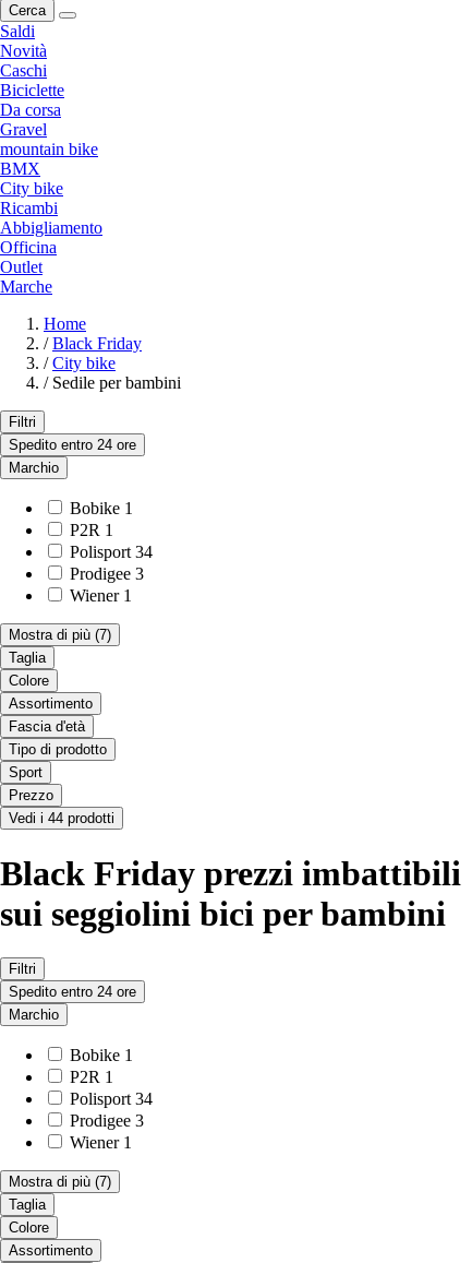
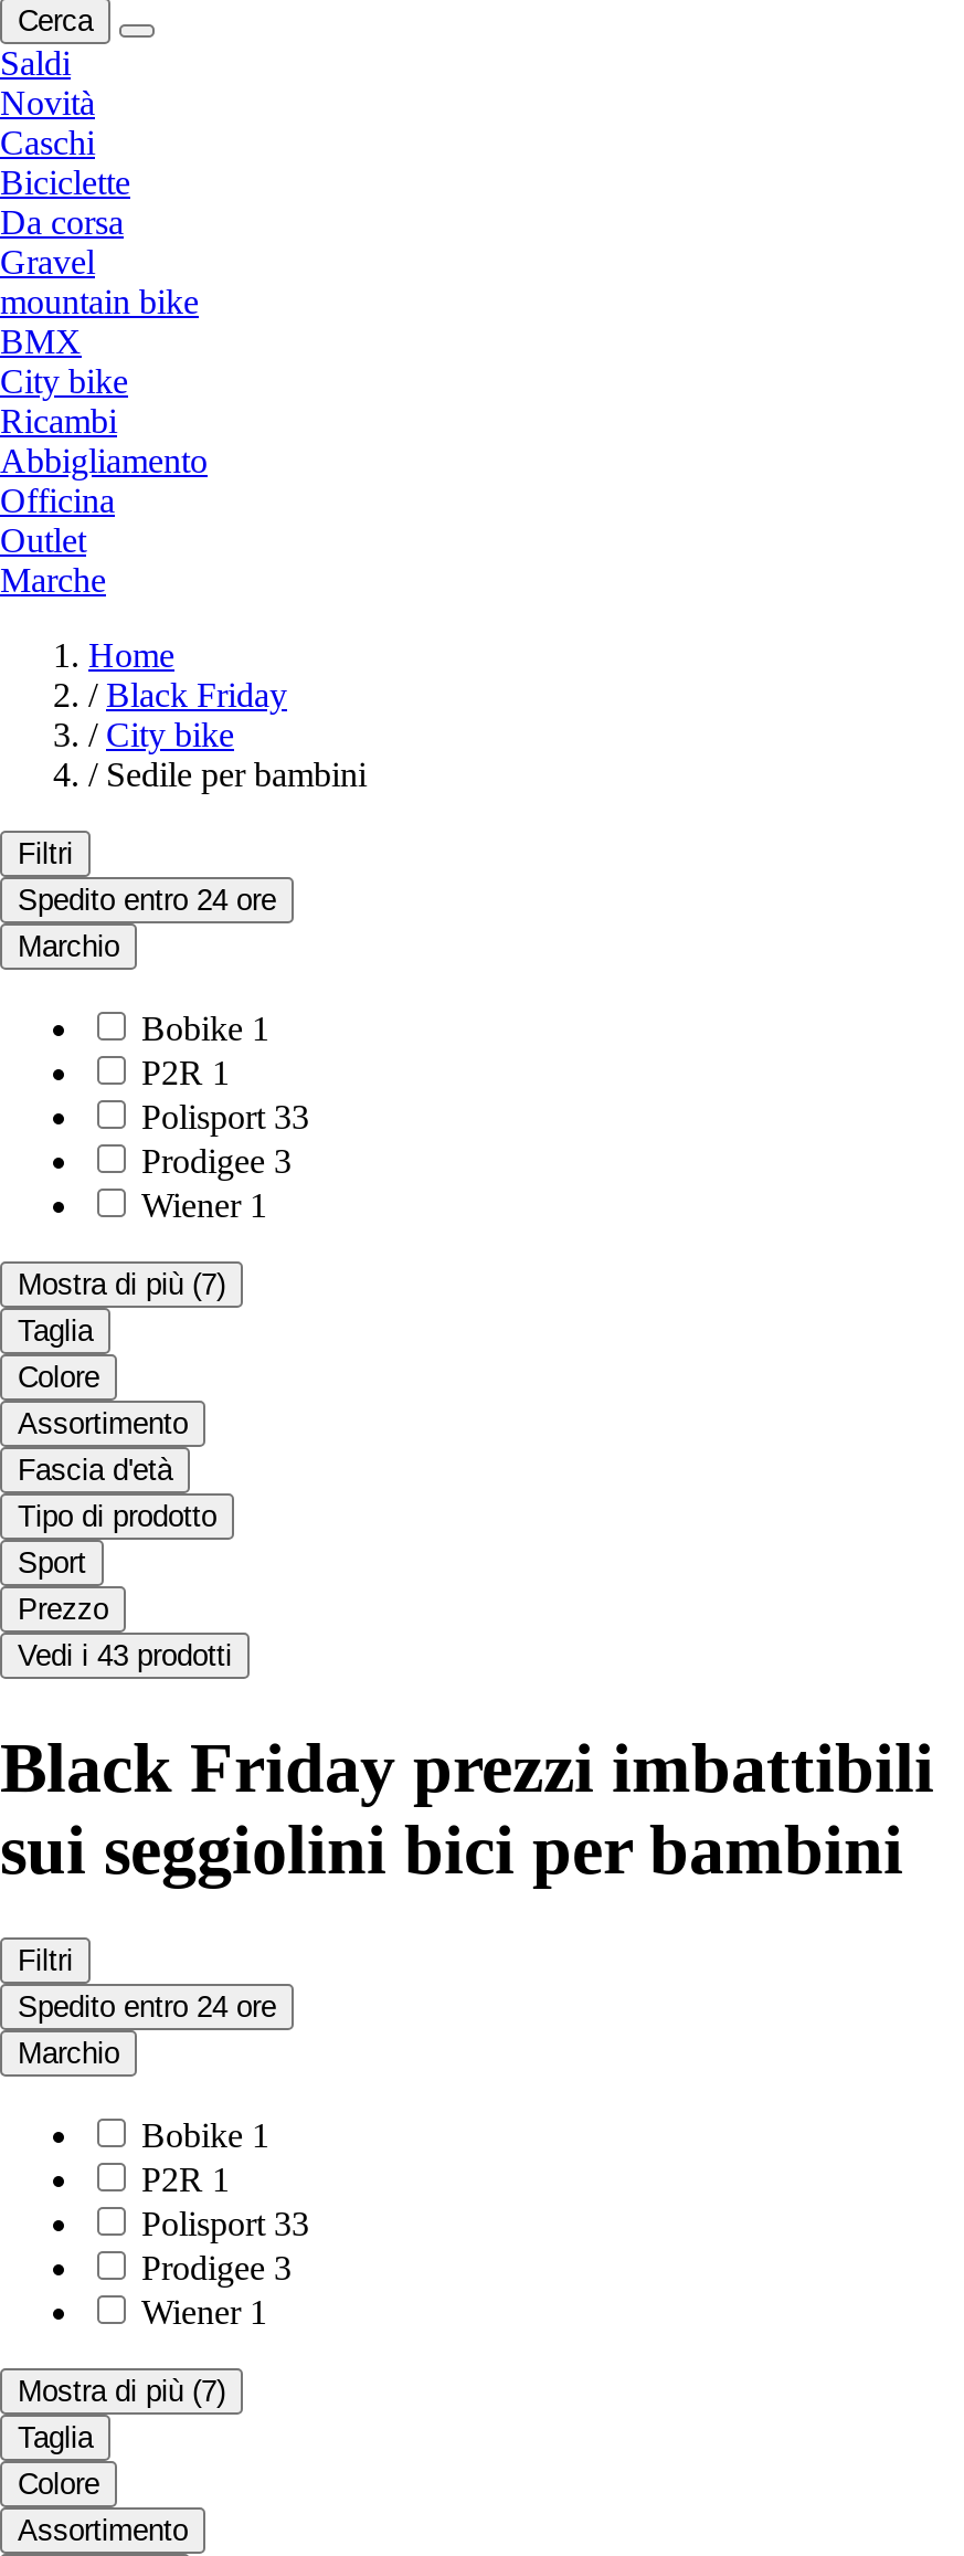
- Polisport 34
+ Polisport 33

- Vedi i 44 prodotti
+ Vedi i 43 prodotti

- Polisport 34
+ Polisport 33
